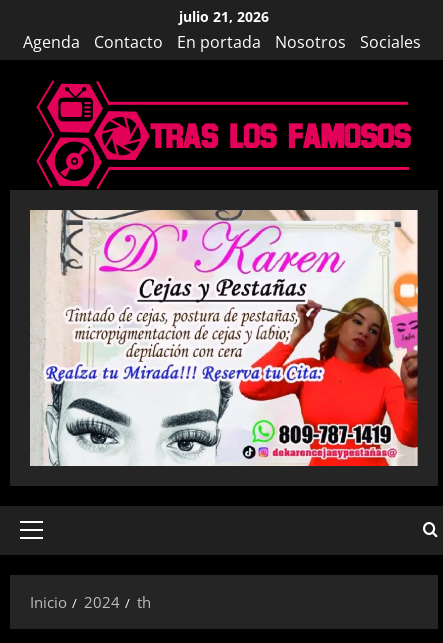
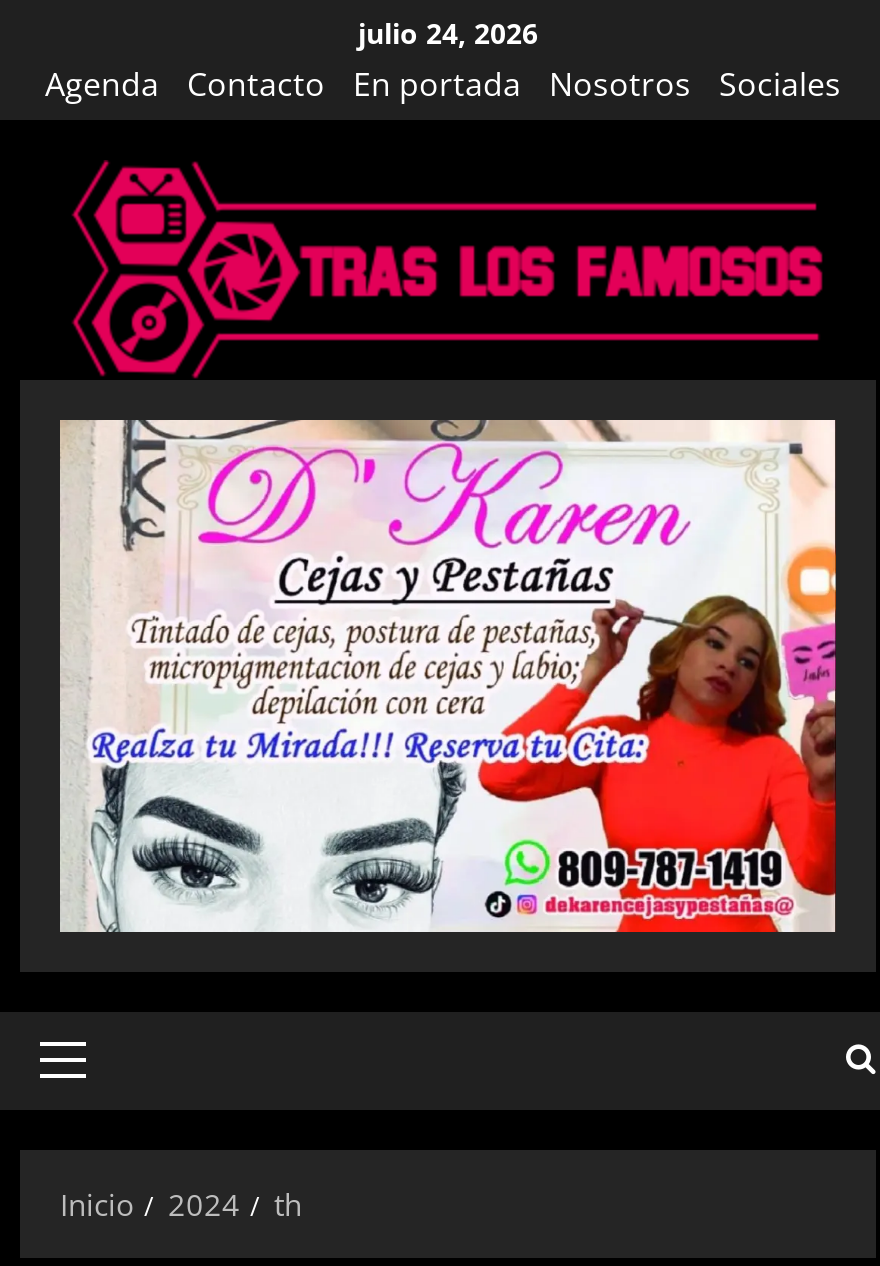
- julio 21, 2026
+ julio 24, 2026
